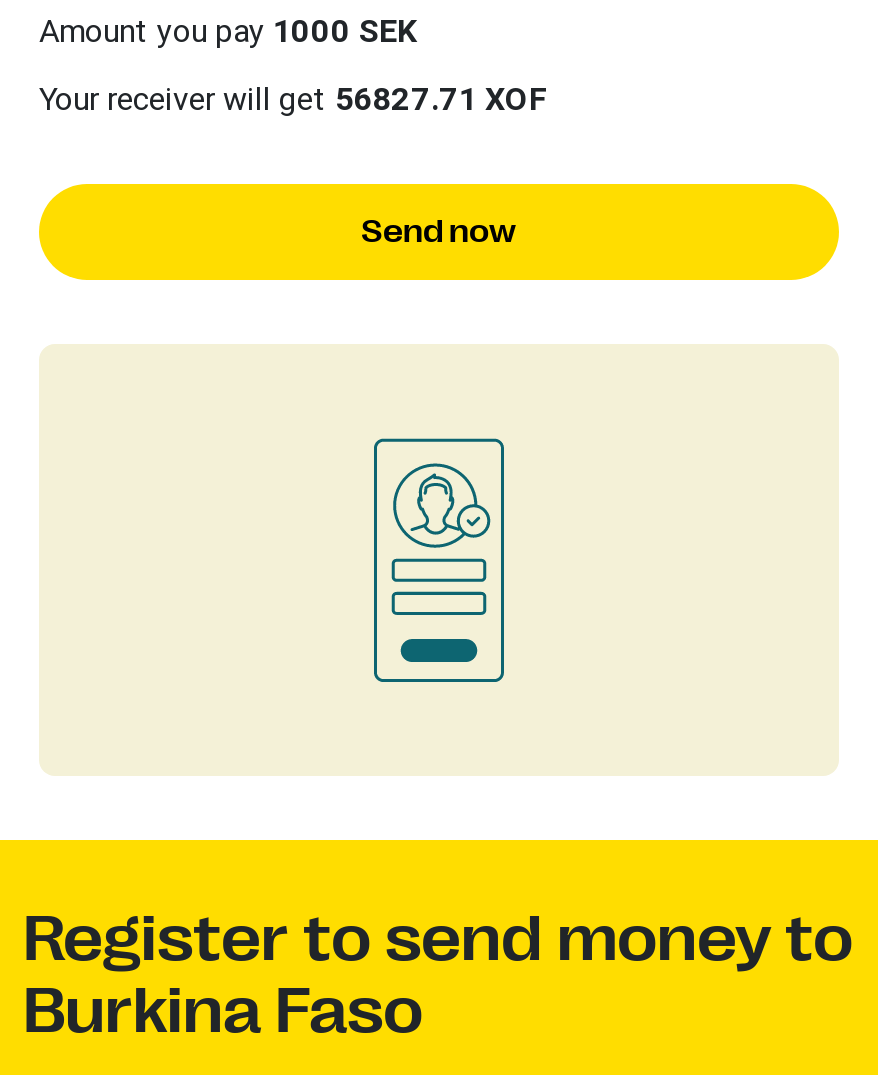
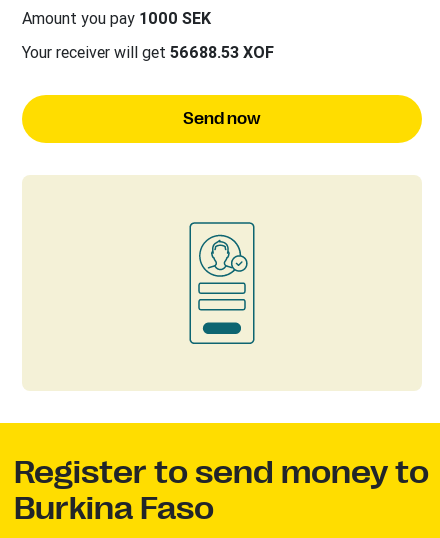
- Your receiver will get 56827.71 XOF
+ Your receiver will get 56688.53 XOF
